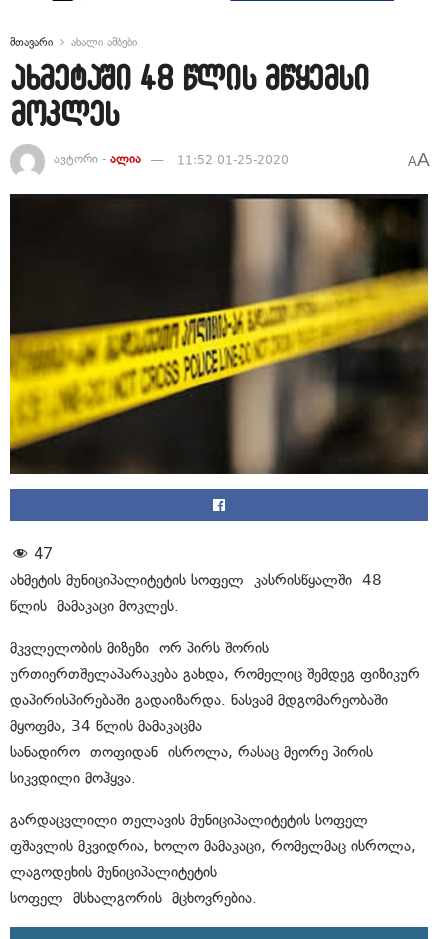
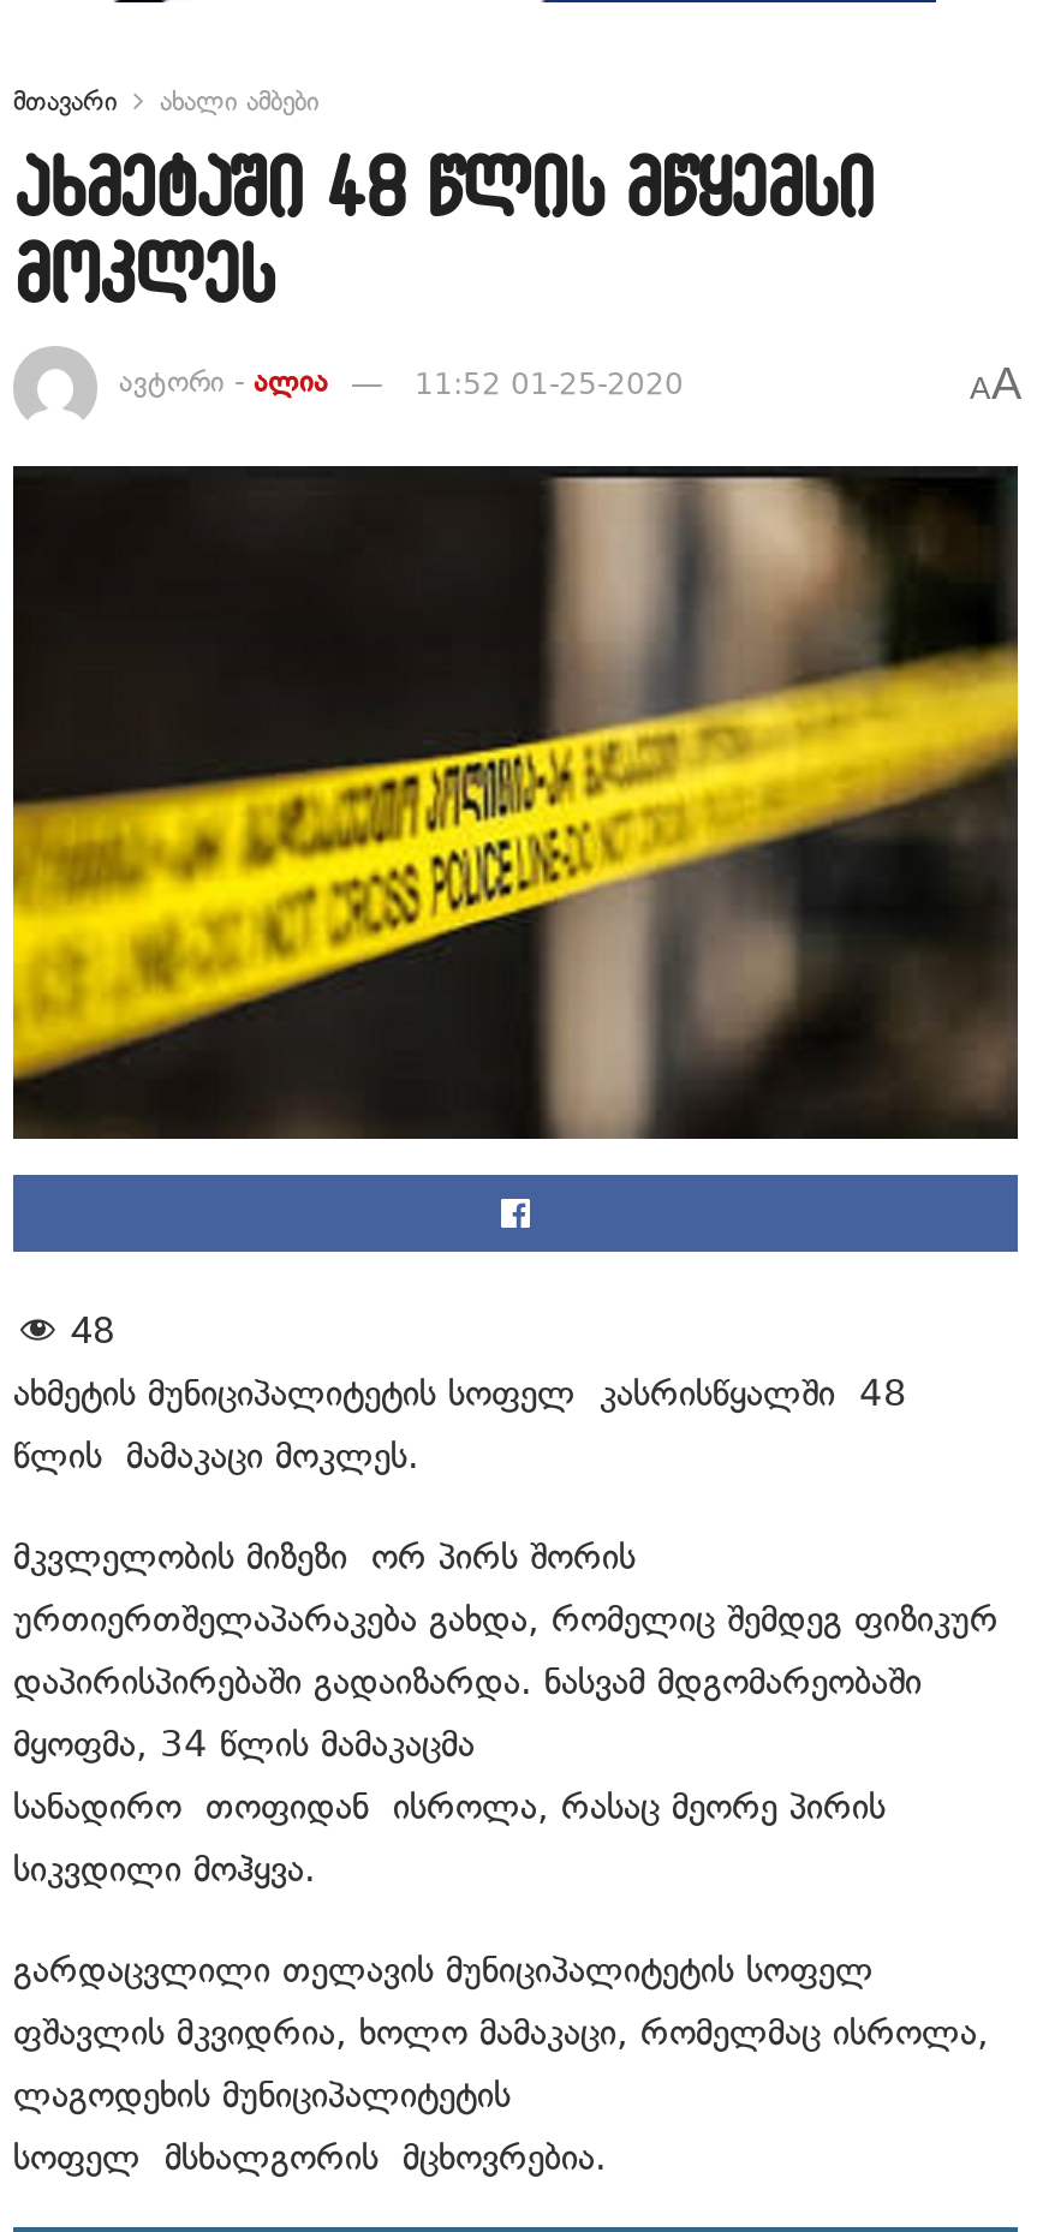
- 47
+ 48
